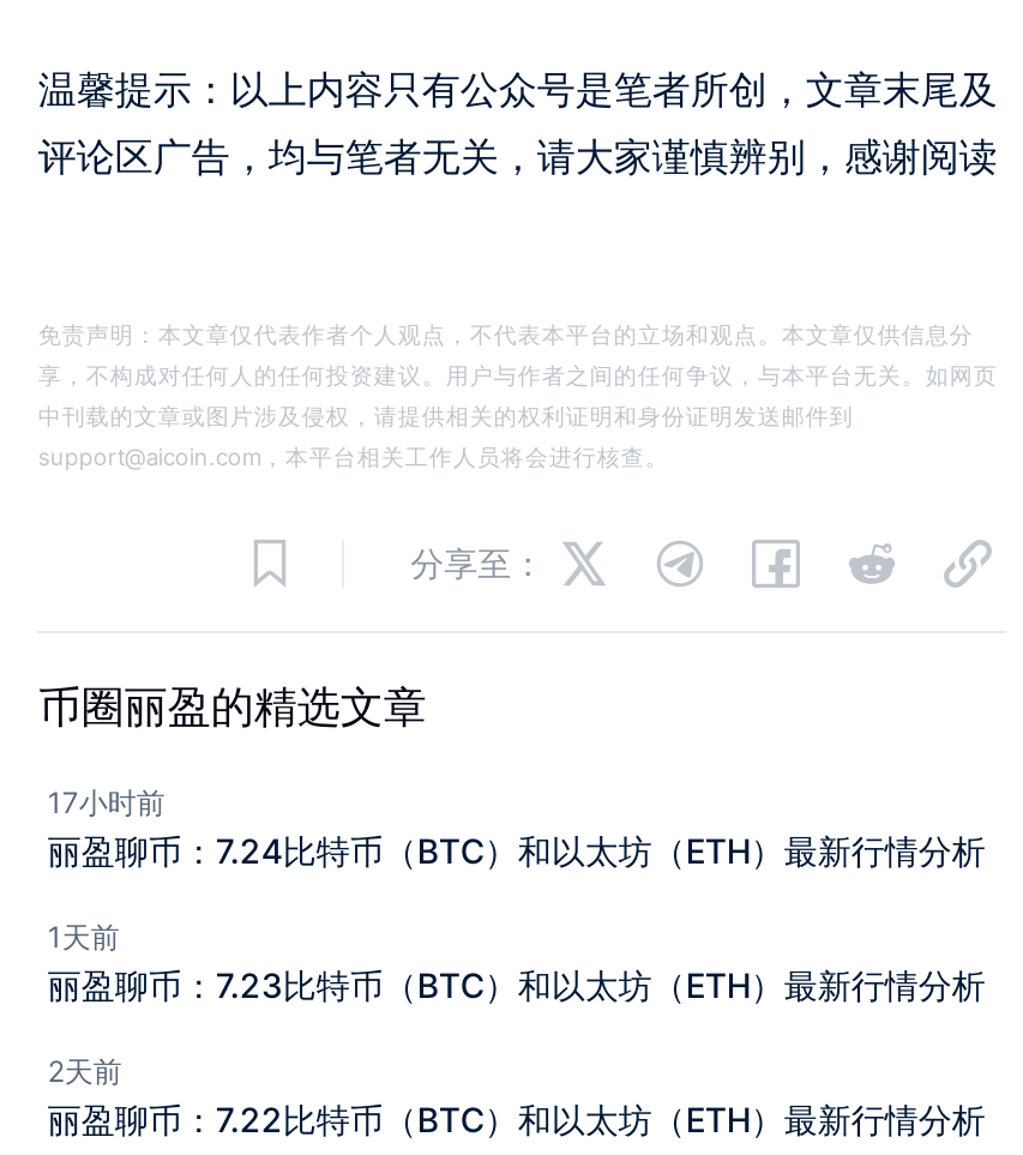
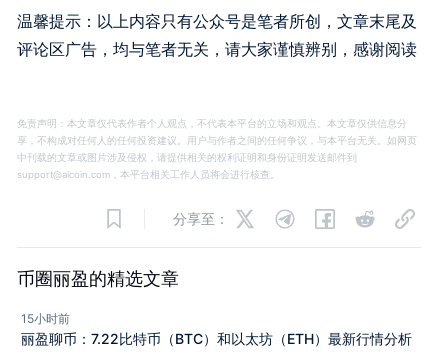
- 17小时前
- 丽盈聊币：7.24比特币（BTC）和以太坊（ETH）最新行情分析
- 1天前
- 丽盈聊币：7.23比特币（BTC）和以太坊（ETH）最新行情分析
- 2天前
+ 15小时前
